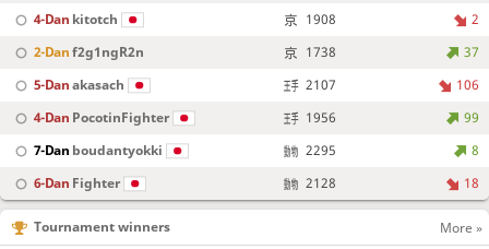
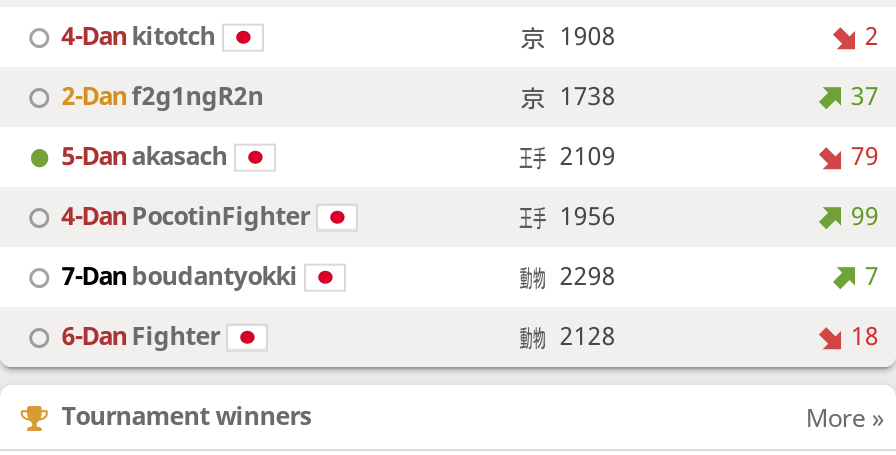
- 2107
+ 2109

- 106
+ 79

- 2295
+ 2298

- 8
+ 7
